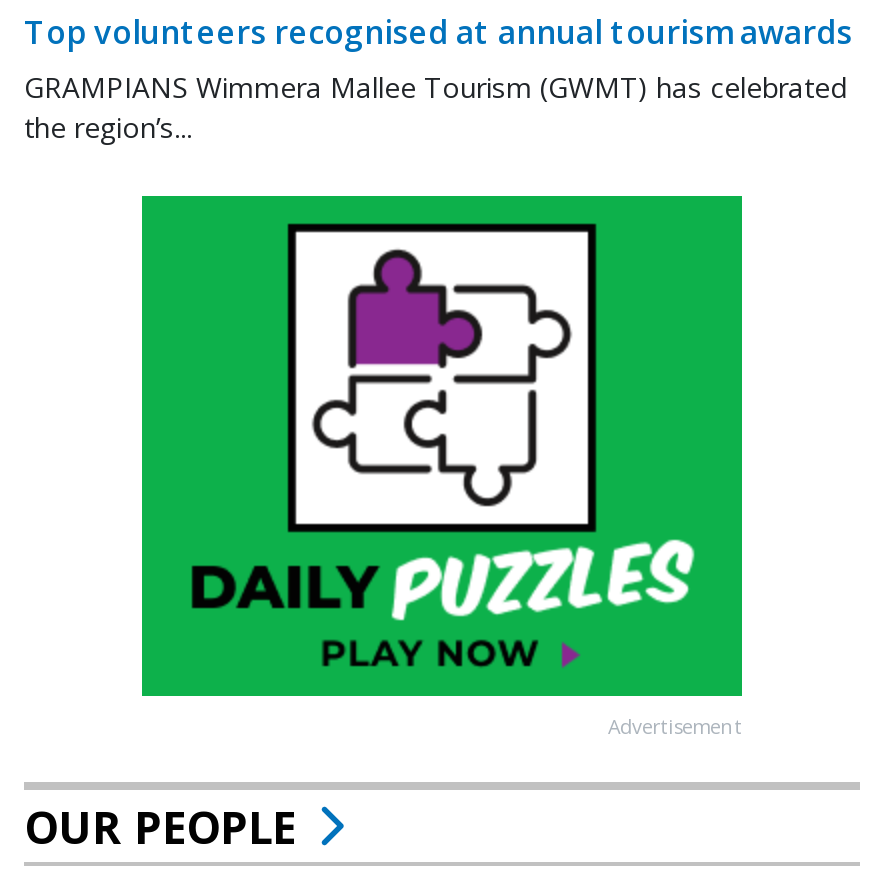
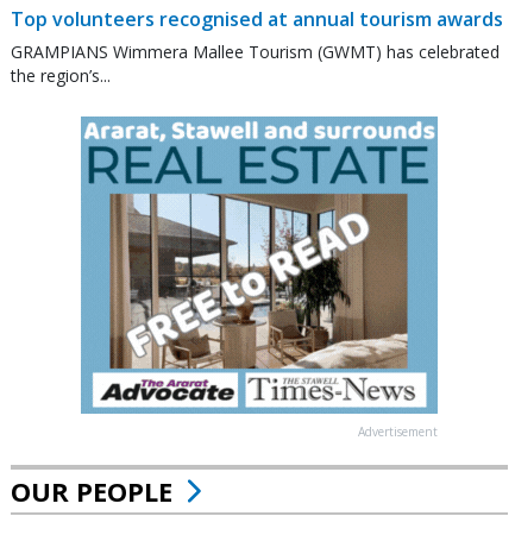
- [image]
+ [image]
